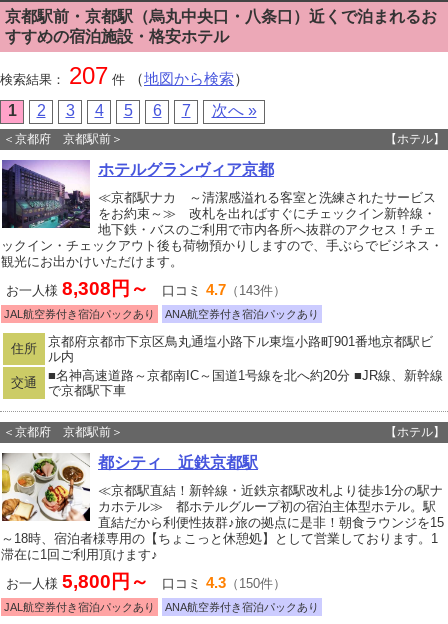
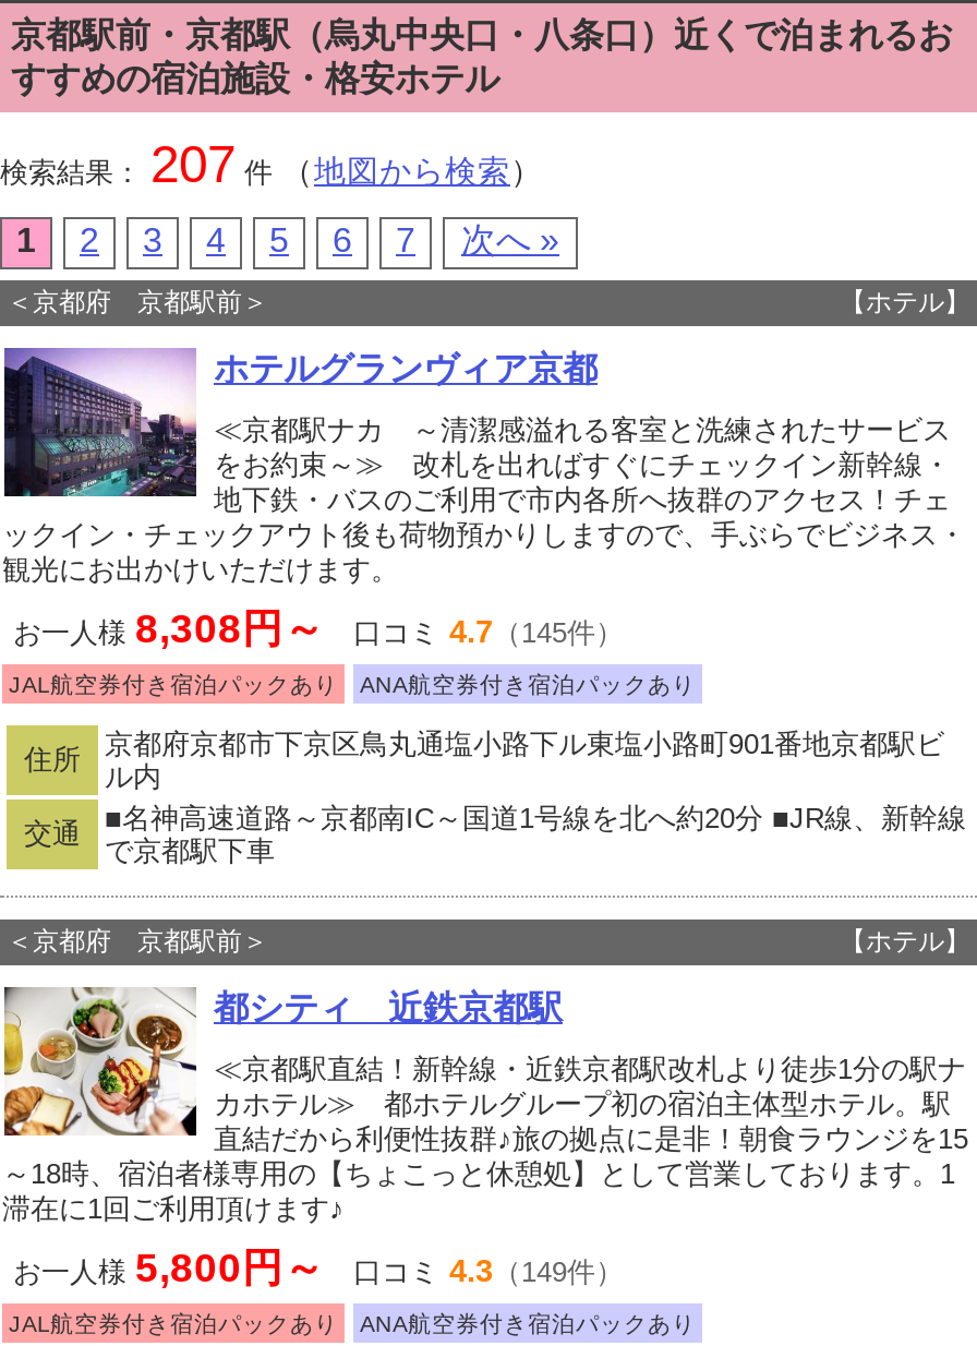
- お一人様8,308円～口コミ 4.7（143件）
+ お一人様8,308円～口コミ 4.7（145件）

- お一人様5,800円～口コミ 4.3（150件）
+ お一人様5,800円～口コミ 4.3（149件）
